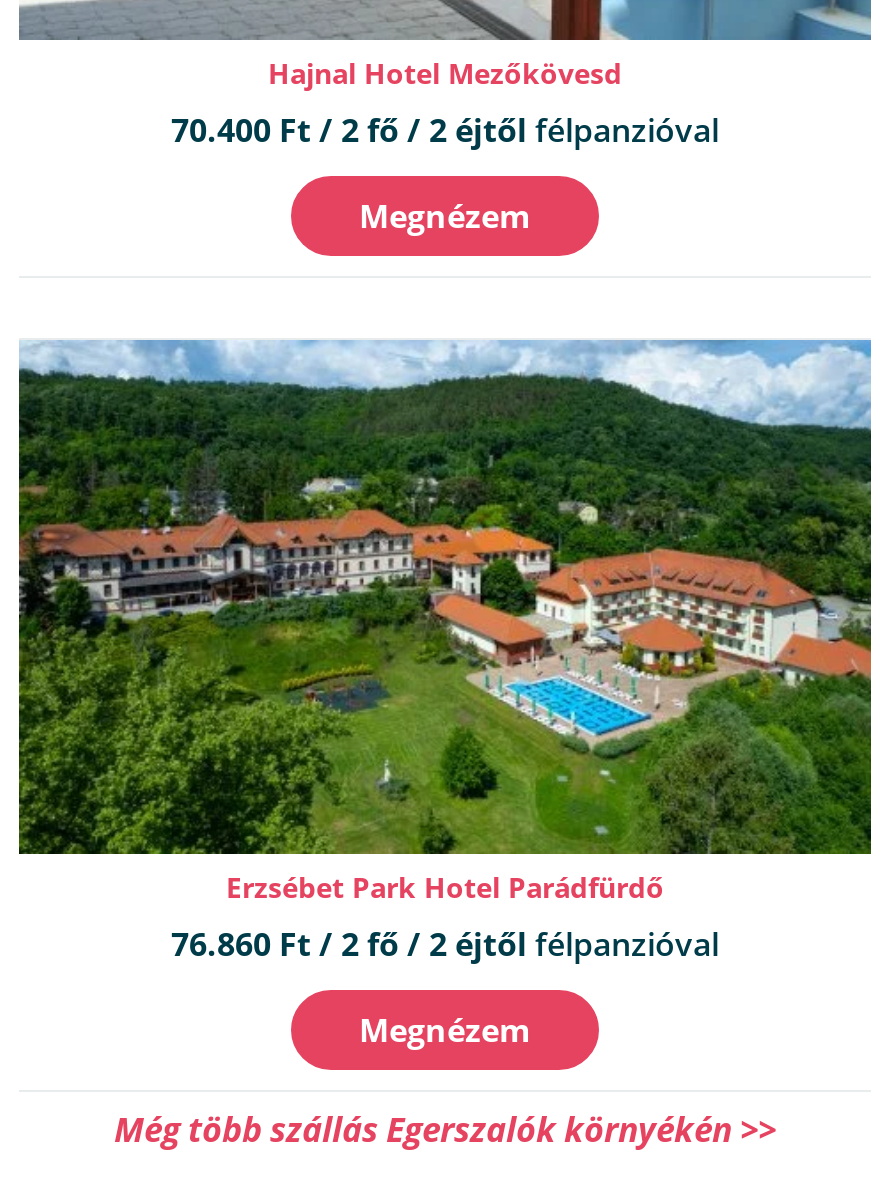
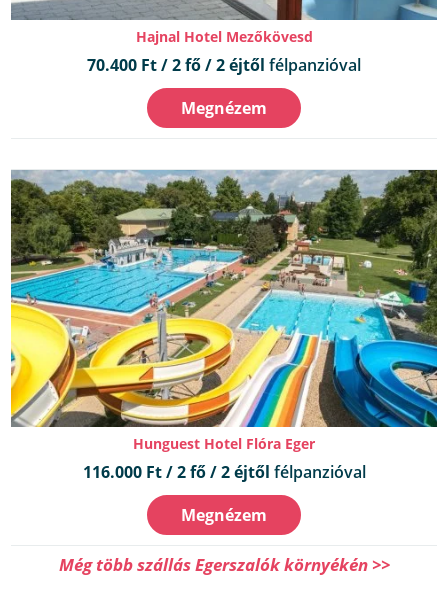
- [image]
- Erzsébet Park Hotel Parádfürdő
- 76.860 Ft / 2 fő / 2 éjtől félpanzióval
+ [image]
+ Hunguest Hotel Flóra Eger
+ 116.000 Ft / 2 fő / 2 éjtől félpanzióval
